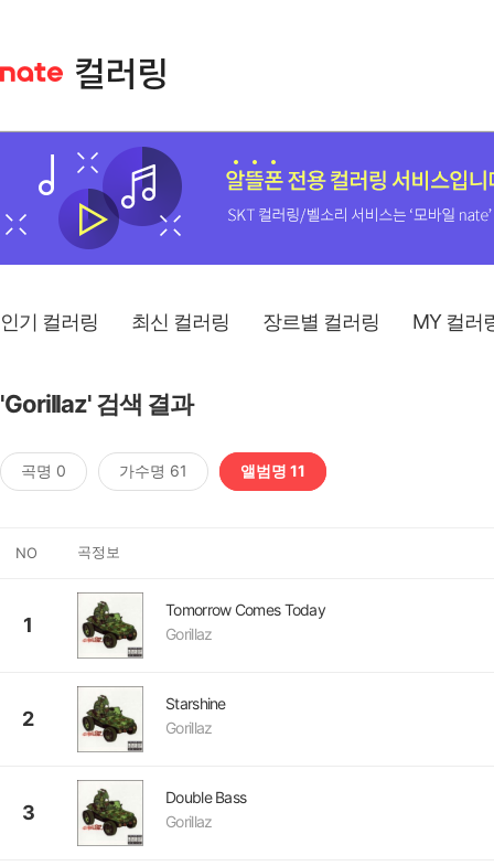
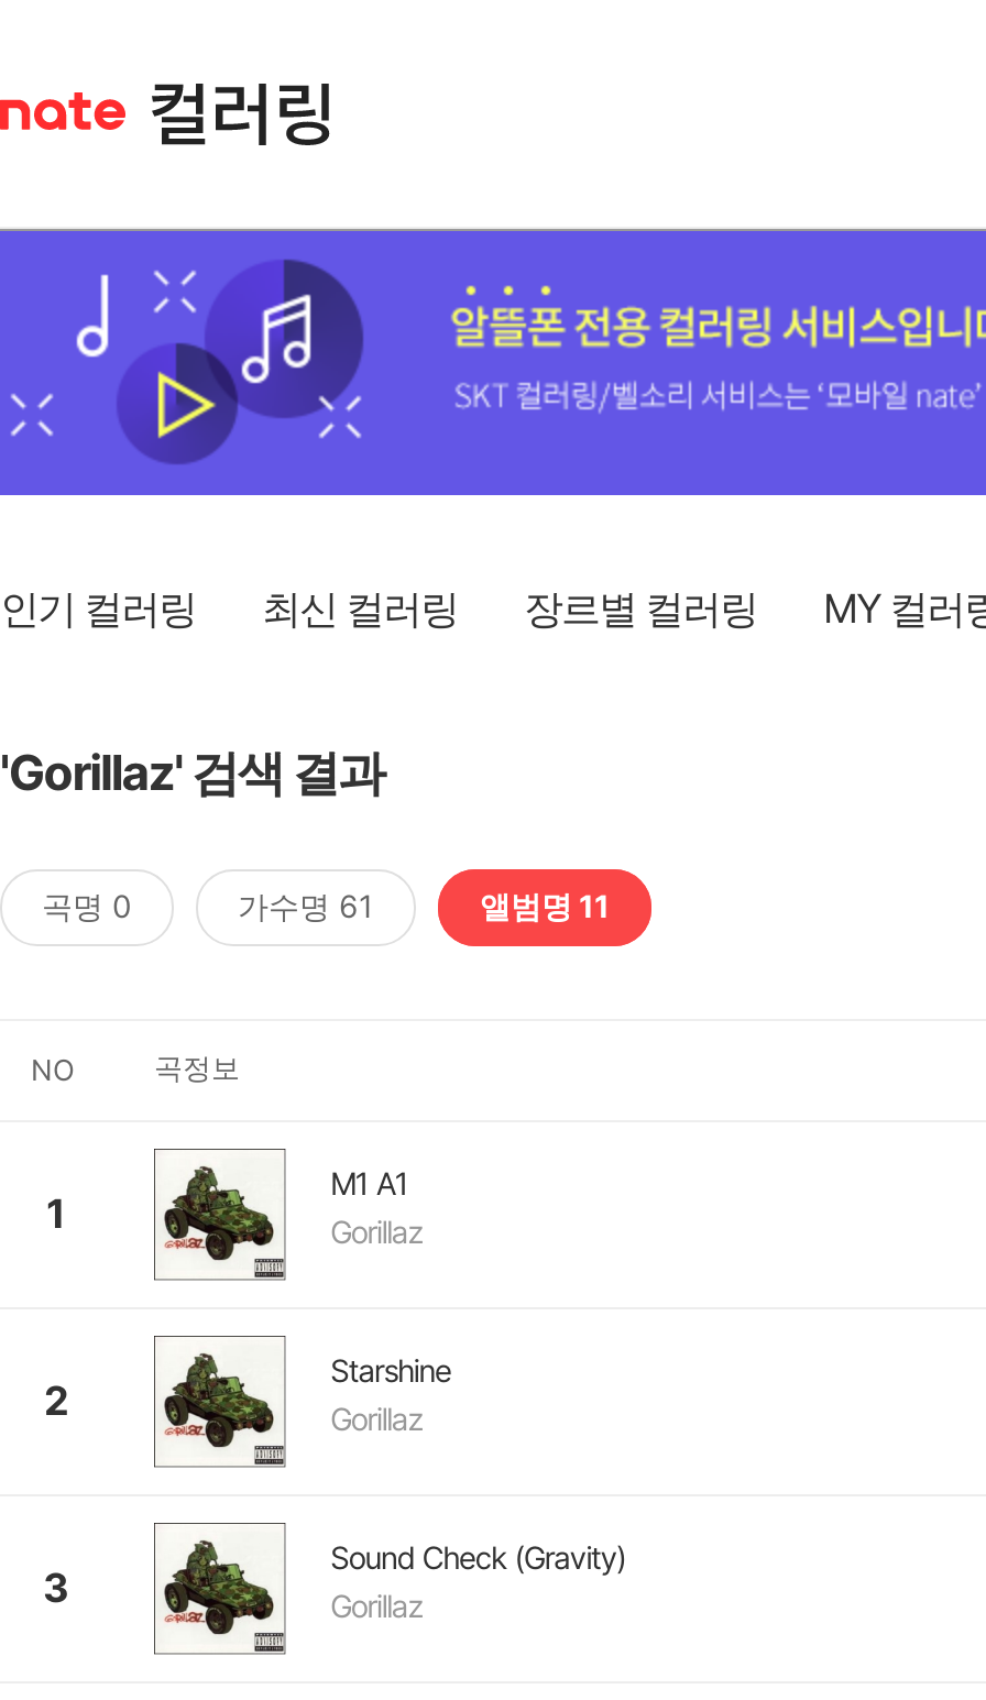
- Tomorrow Comes Today
+ M1 A1

- Double Bass
+ Sound Check (Gravity)
